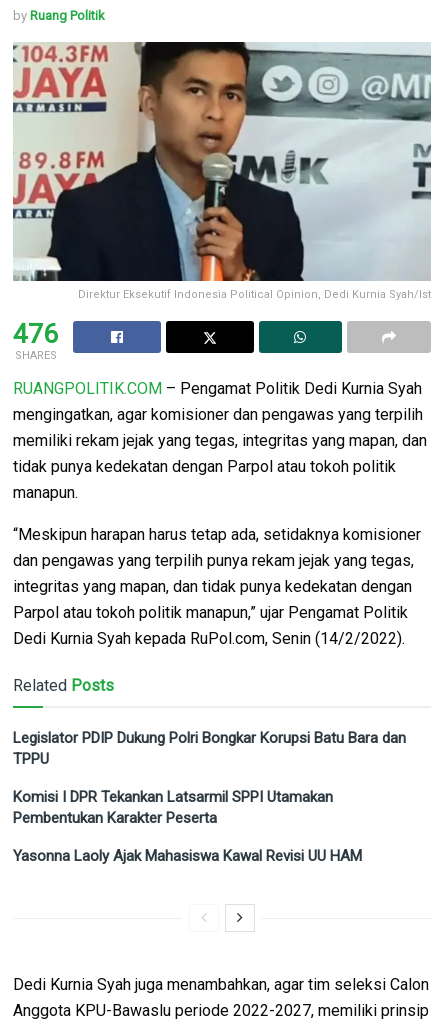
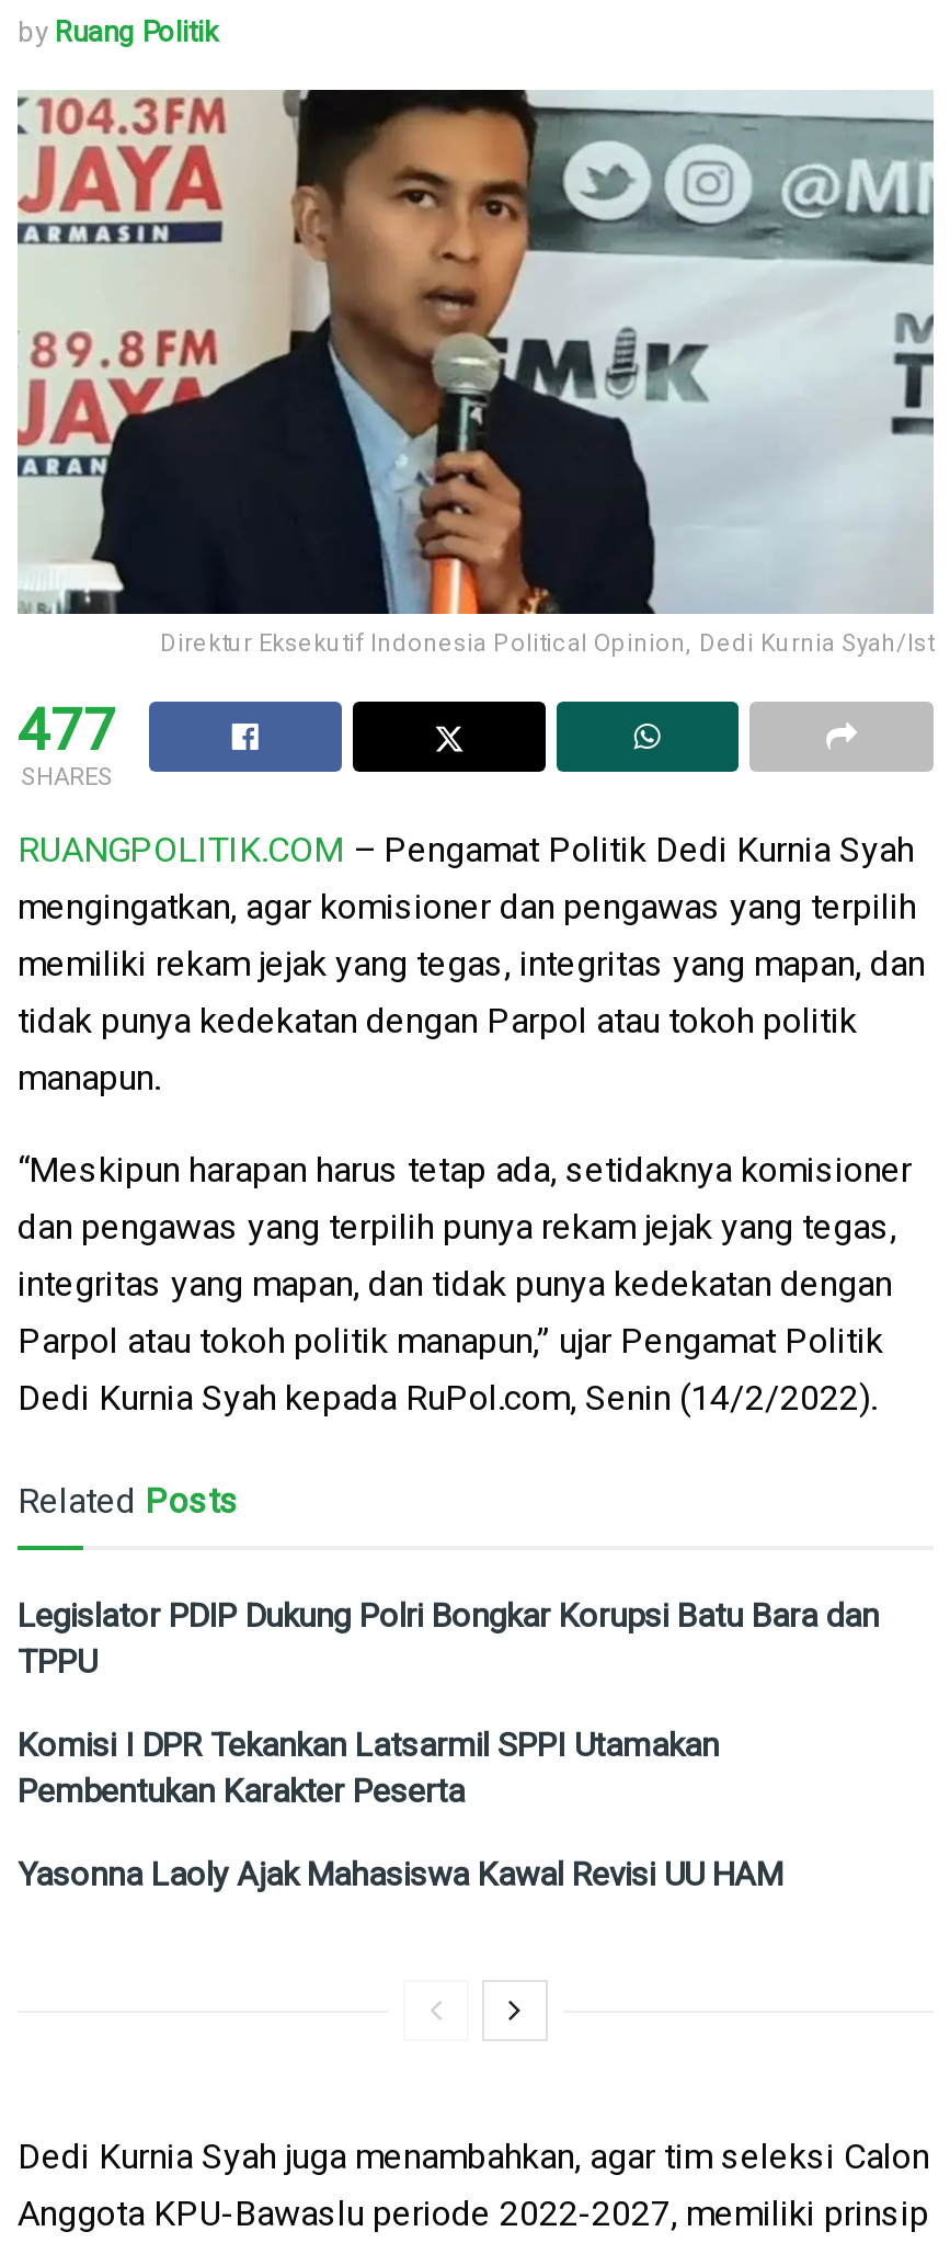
- 476
+ 477
